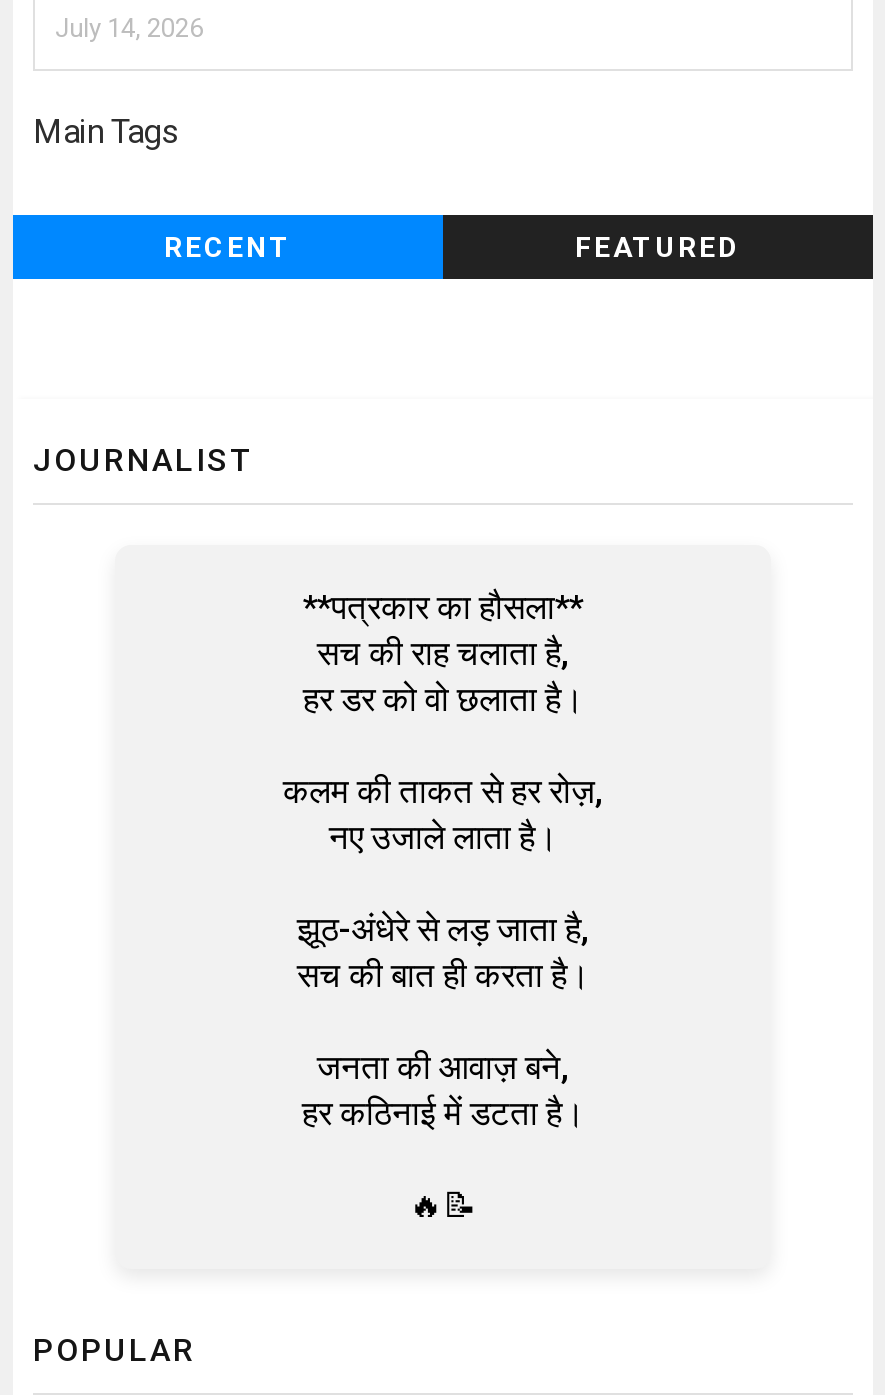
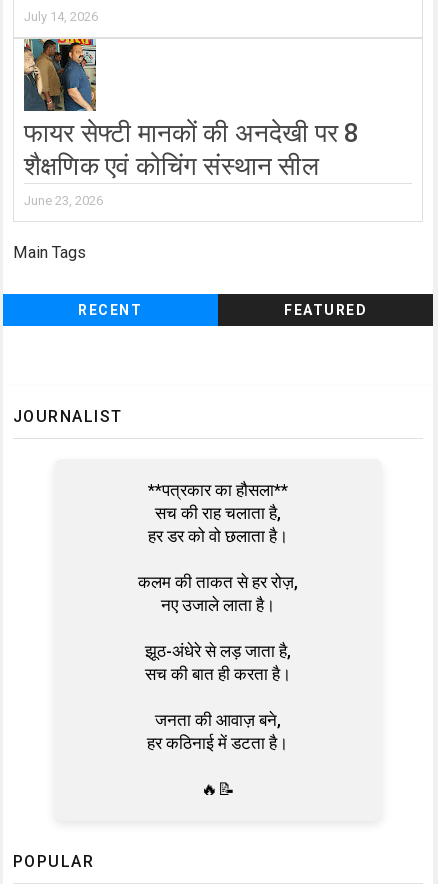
+ [image]
+ फायर सेफ्टी मानकों की अनदेखी पर 8
+ शैक्षणिक एवं कोचिंग संस्थान सील
+ June 23, 2026
